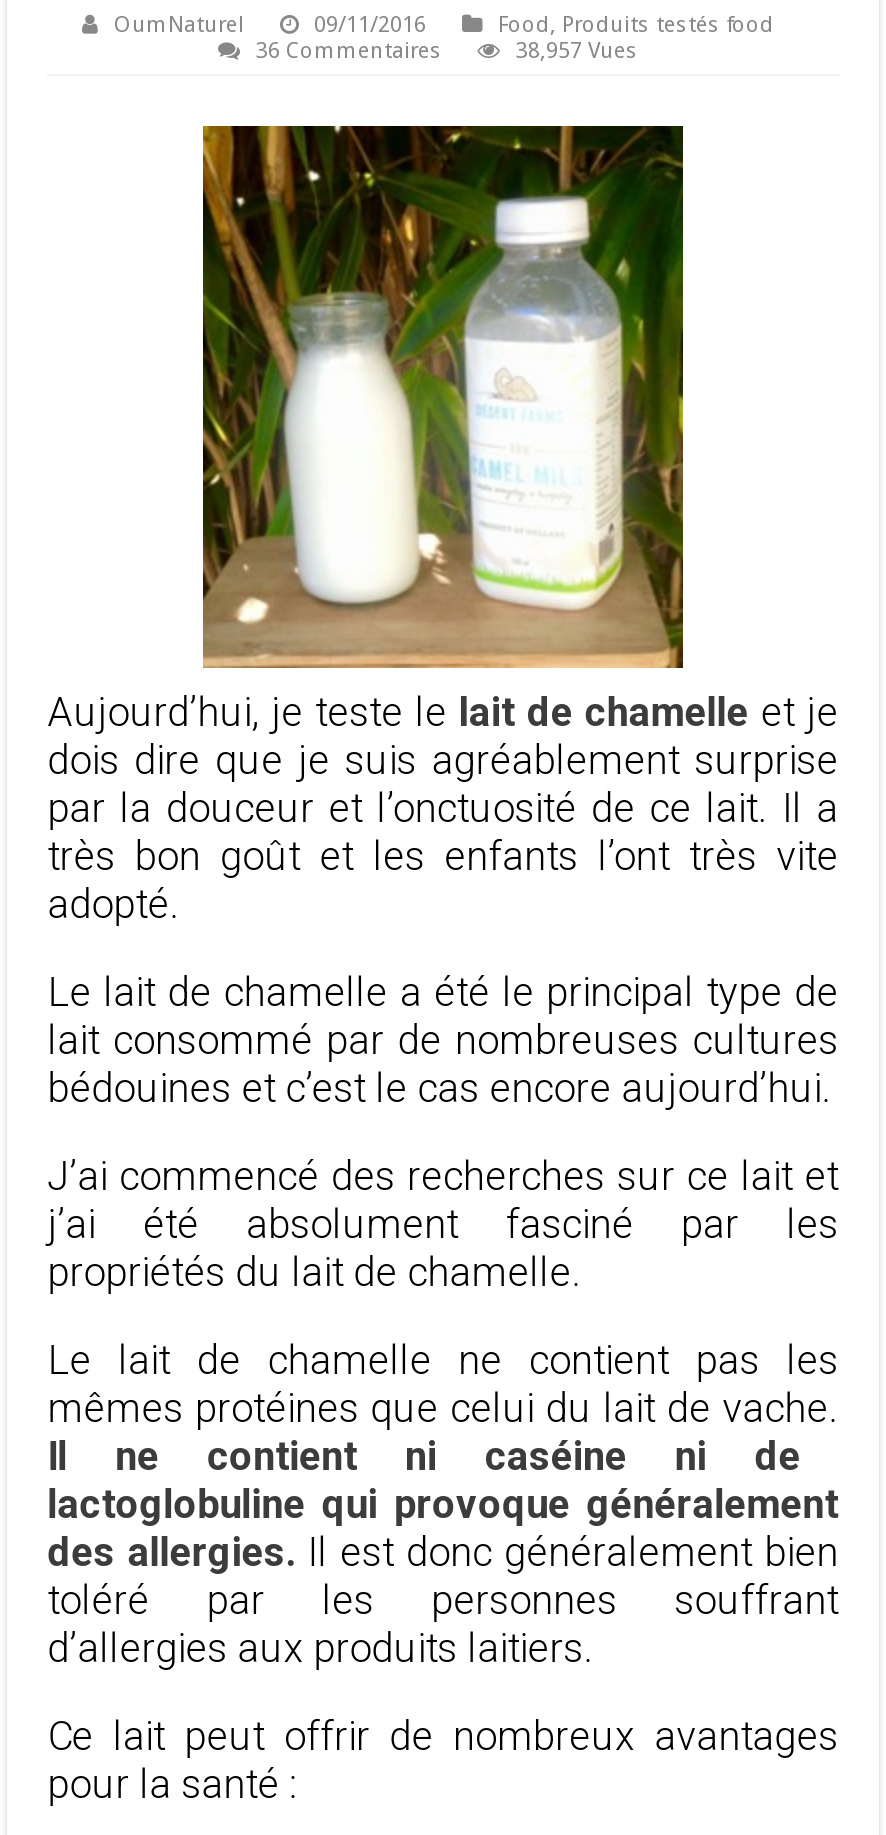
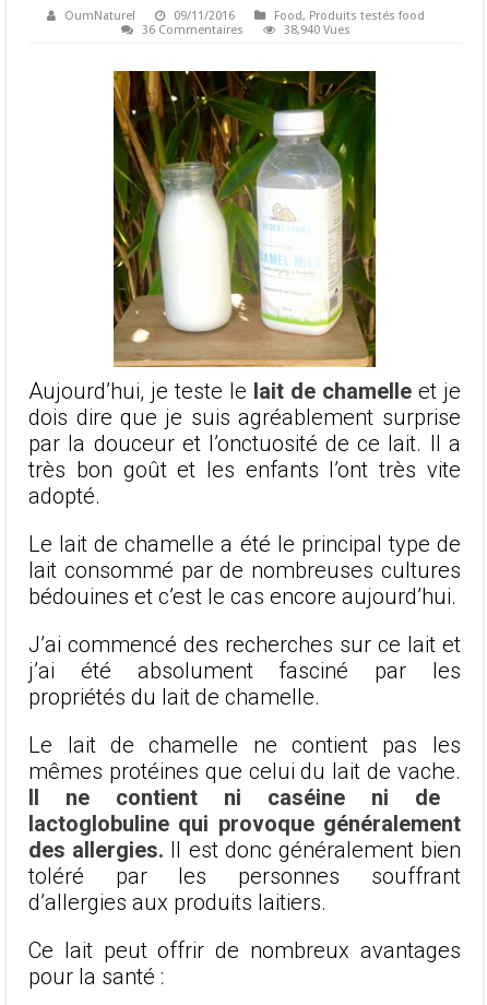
- 38,957 Vues
+ 38,940 Vues
